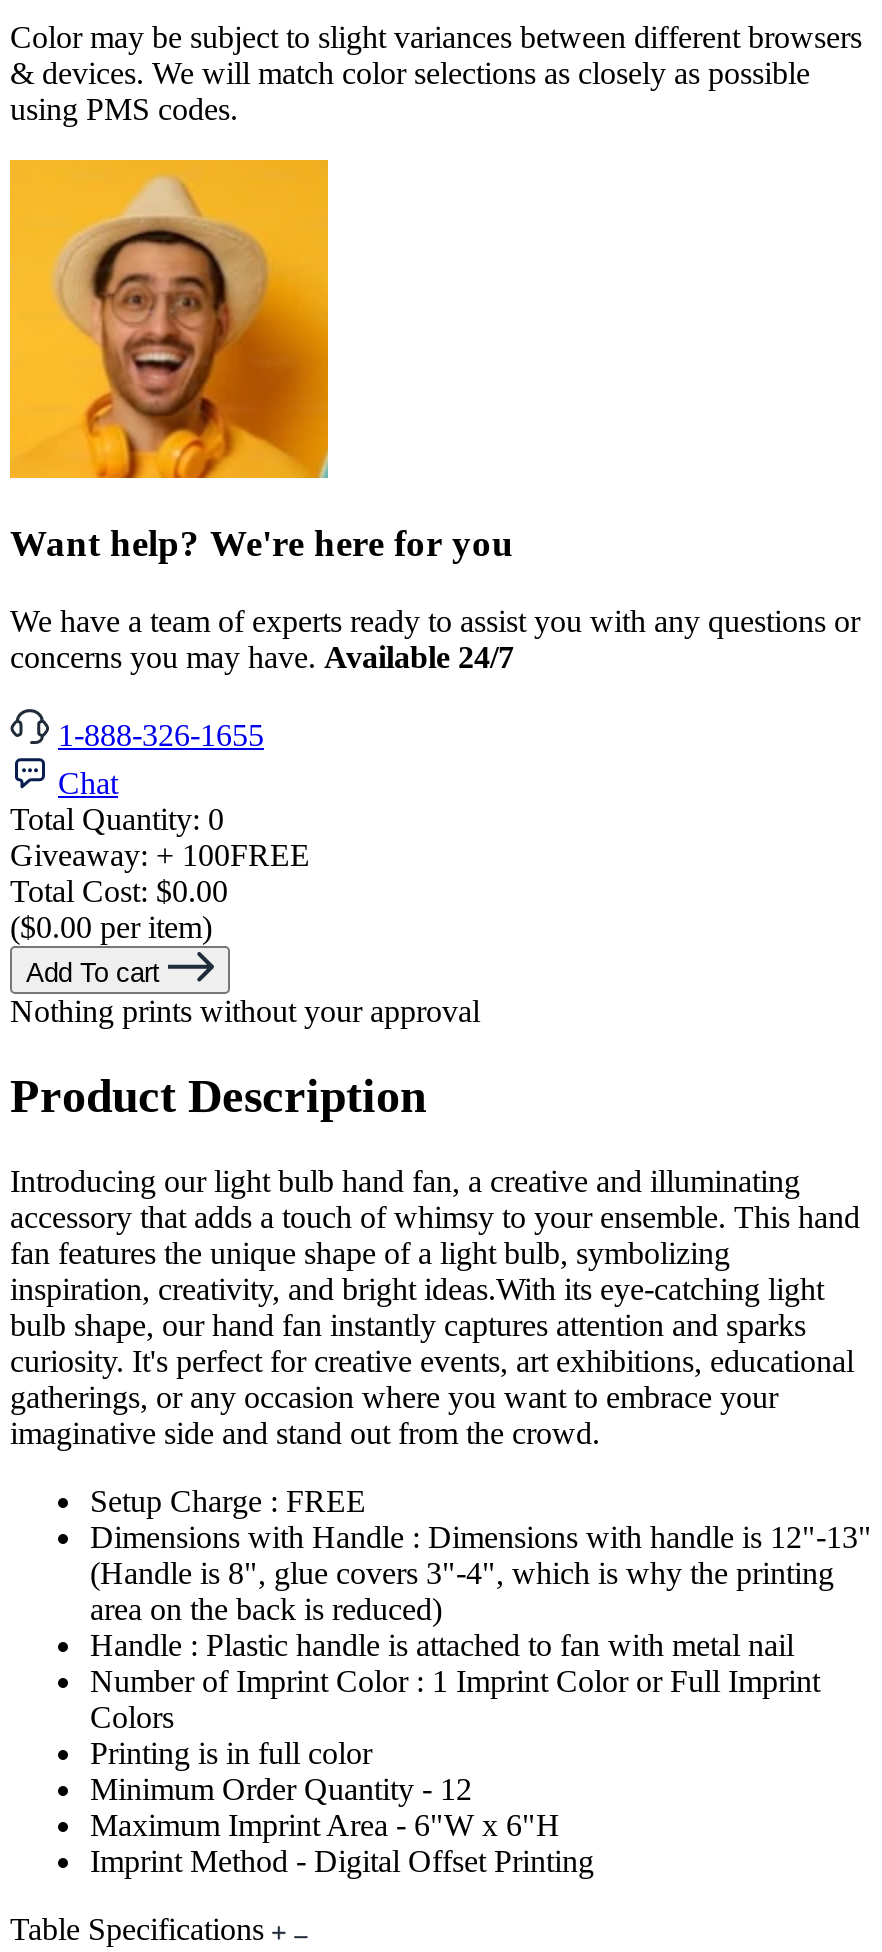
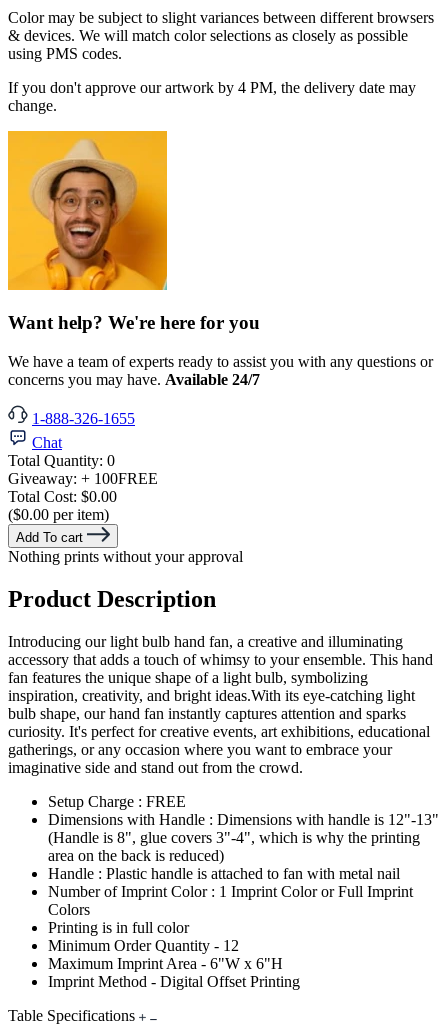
+ If you don't approve our artwork by 4 PM, the delivery date may
+ change.
